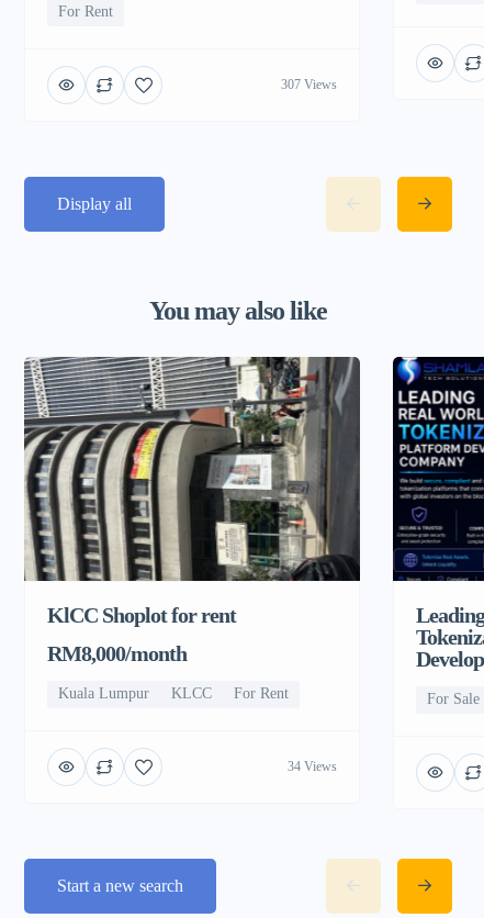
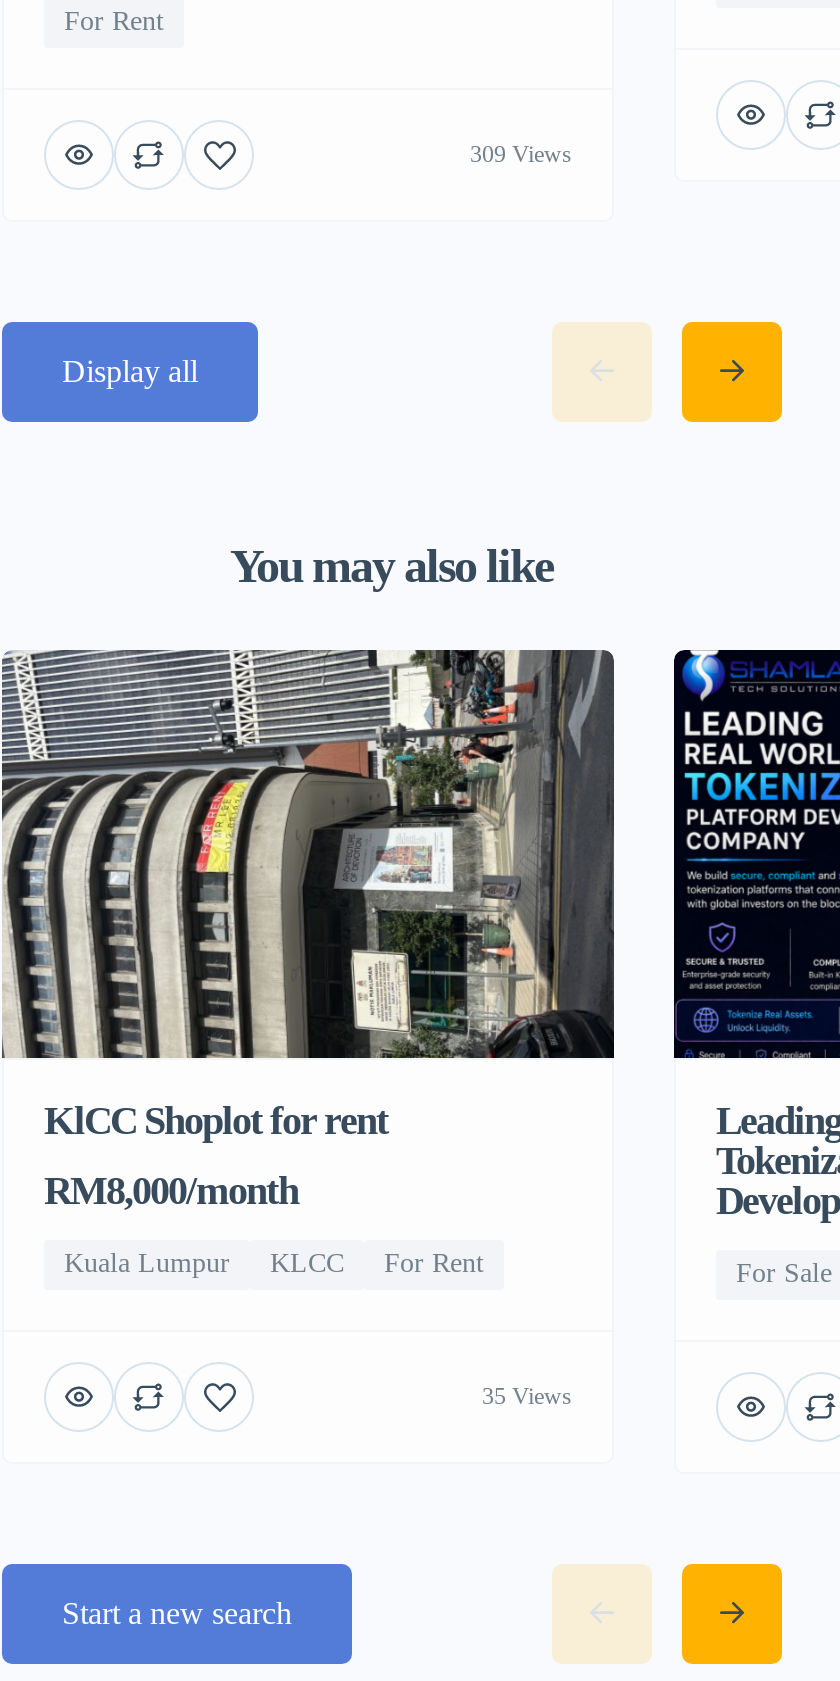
- 307 Views
+ 309 Views

- 34 Views
+ 35 Views
